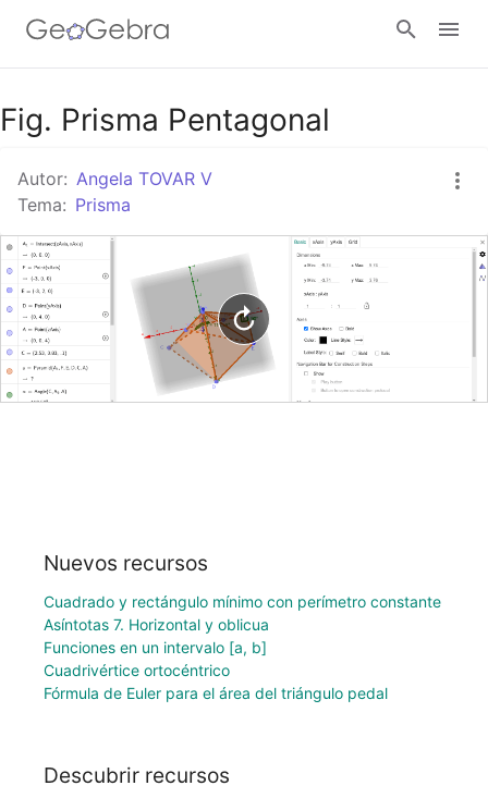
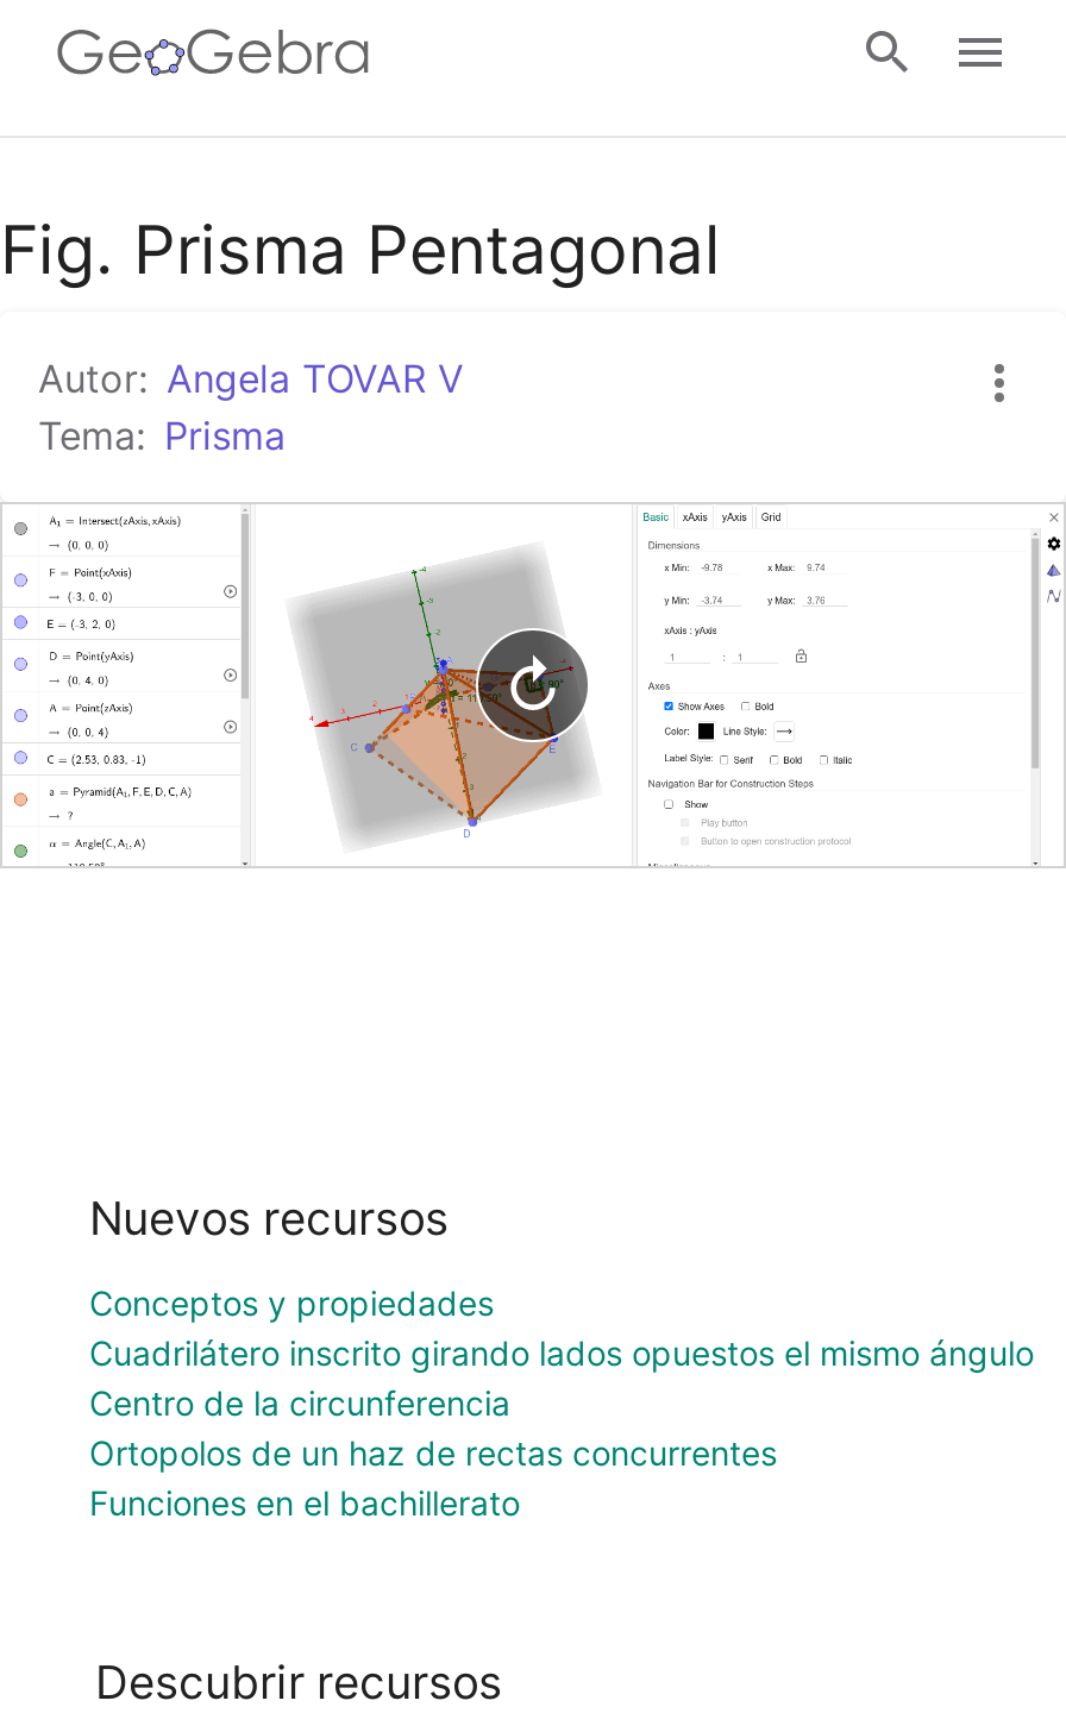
- Cuadrado y rectángulo mínimo con perímetro constante
- Asíntotas 7. Horizontal y oblicua
- Funciones en un intervalo [a, b]
- Cuadrivértice ortocéntrico
- Fórmula de Euler para el área del triángulo pedal
+ Conceptos y propiedades
+ Cuadrilátero inscrito girando lados opuestos el mismo ángulo
+ Centro de la circunferencia
+ Ortopolos de un haz de rectas concurrentes
+ Funciones en el bachillerato
